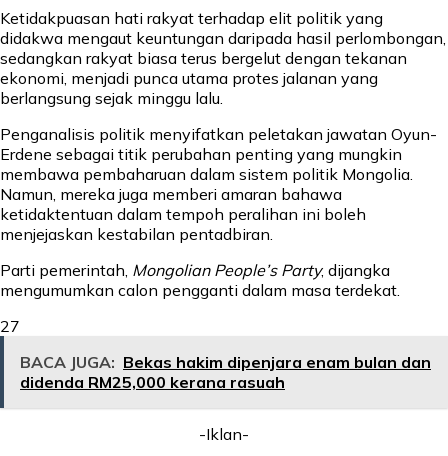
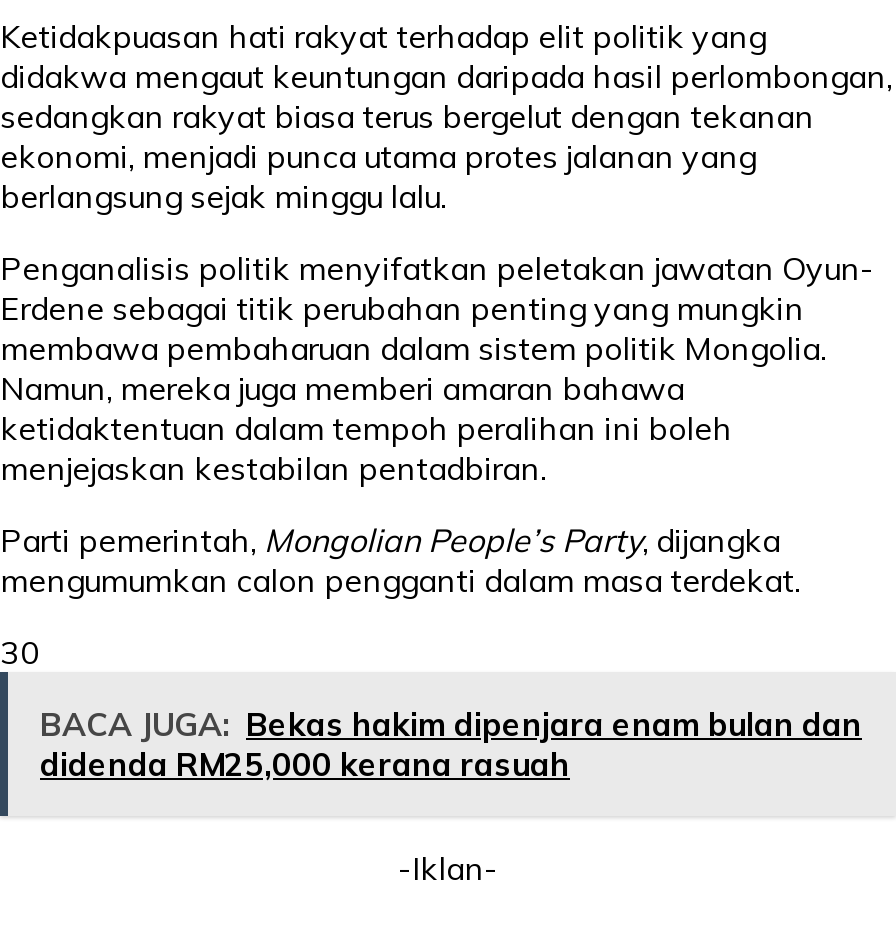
- 27
+ 30
